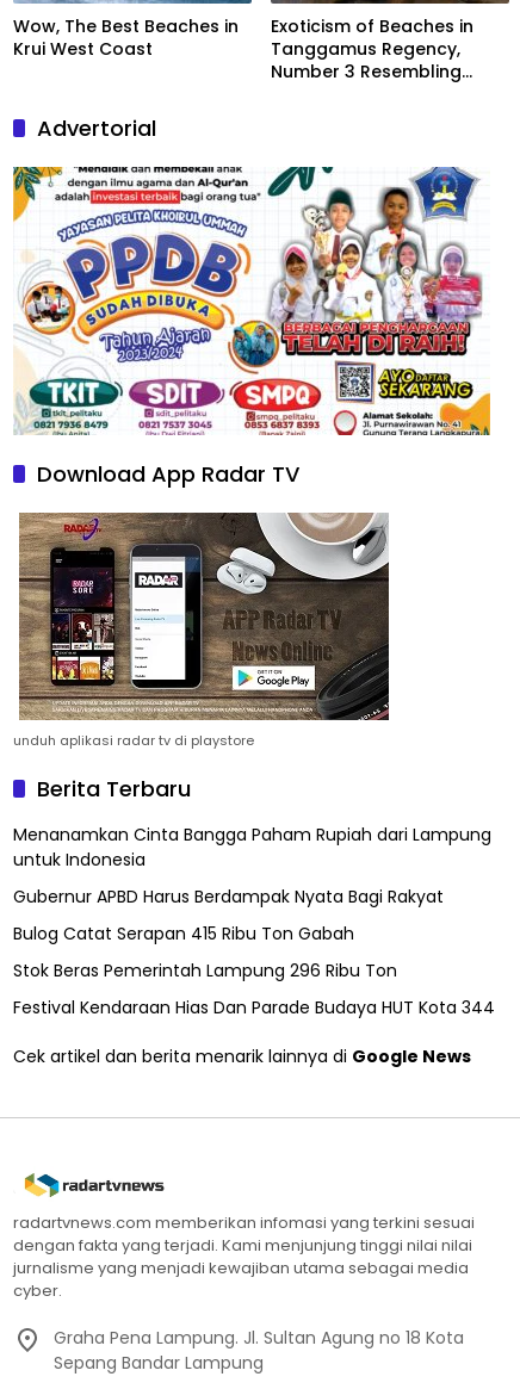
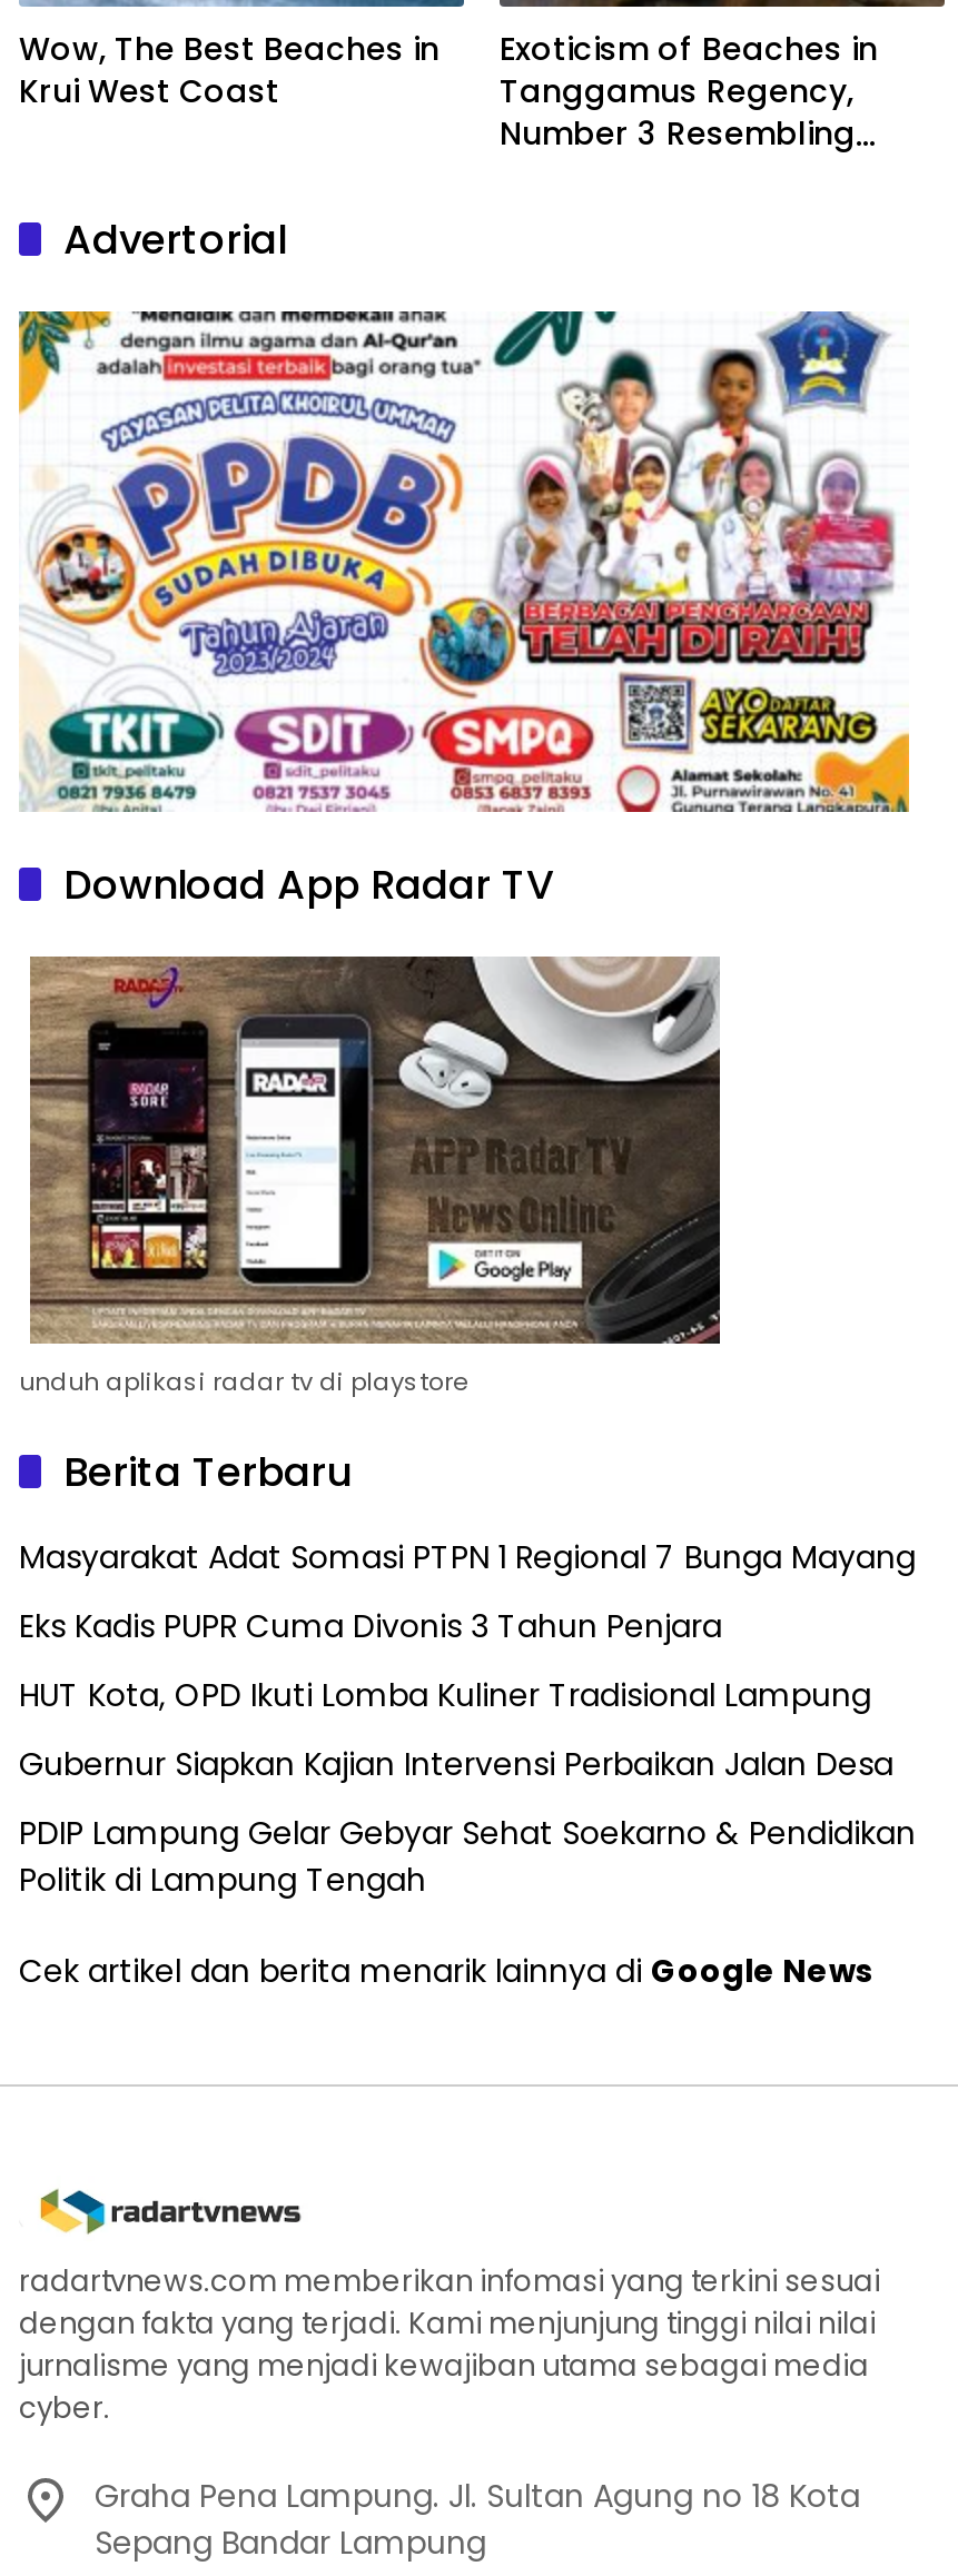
- Menanamkan Cinta Bangga Paham Rupiah dari Lampung
- untuk Indonesia
+ Masyarakat Adat Somasi PTPN 1 Regional 7 Bunga Mayang

- Gubernur APBD Harus Berdampak Nyata Bagi Rakyat
+ Eks Kadis PUPR Cuma Divonis 3 Tahun Penjara

- Bulog Catat Serapan 415 Ribu Ton Gabah
+ HUT Kota, OPD Ikuti Lomba Kuliner Tradisional Lampung

- Stok Beras Pemerintah Lampung 296 Ribu Ton
+ Gubernur Siapkan Kajian Intervensi Perbaikan Jalan Desa

- Festival Kendaraan Hias Dan Parade Budaya HUT Kota 344
+ PDIP Lampung Gelar Gebyar Sehat Soekarno & Pendidikan
+ Politik di Lampung Tengah
